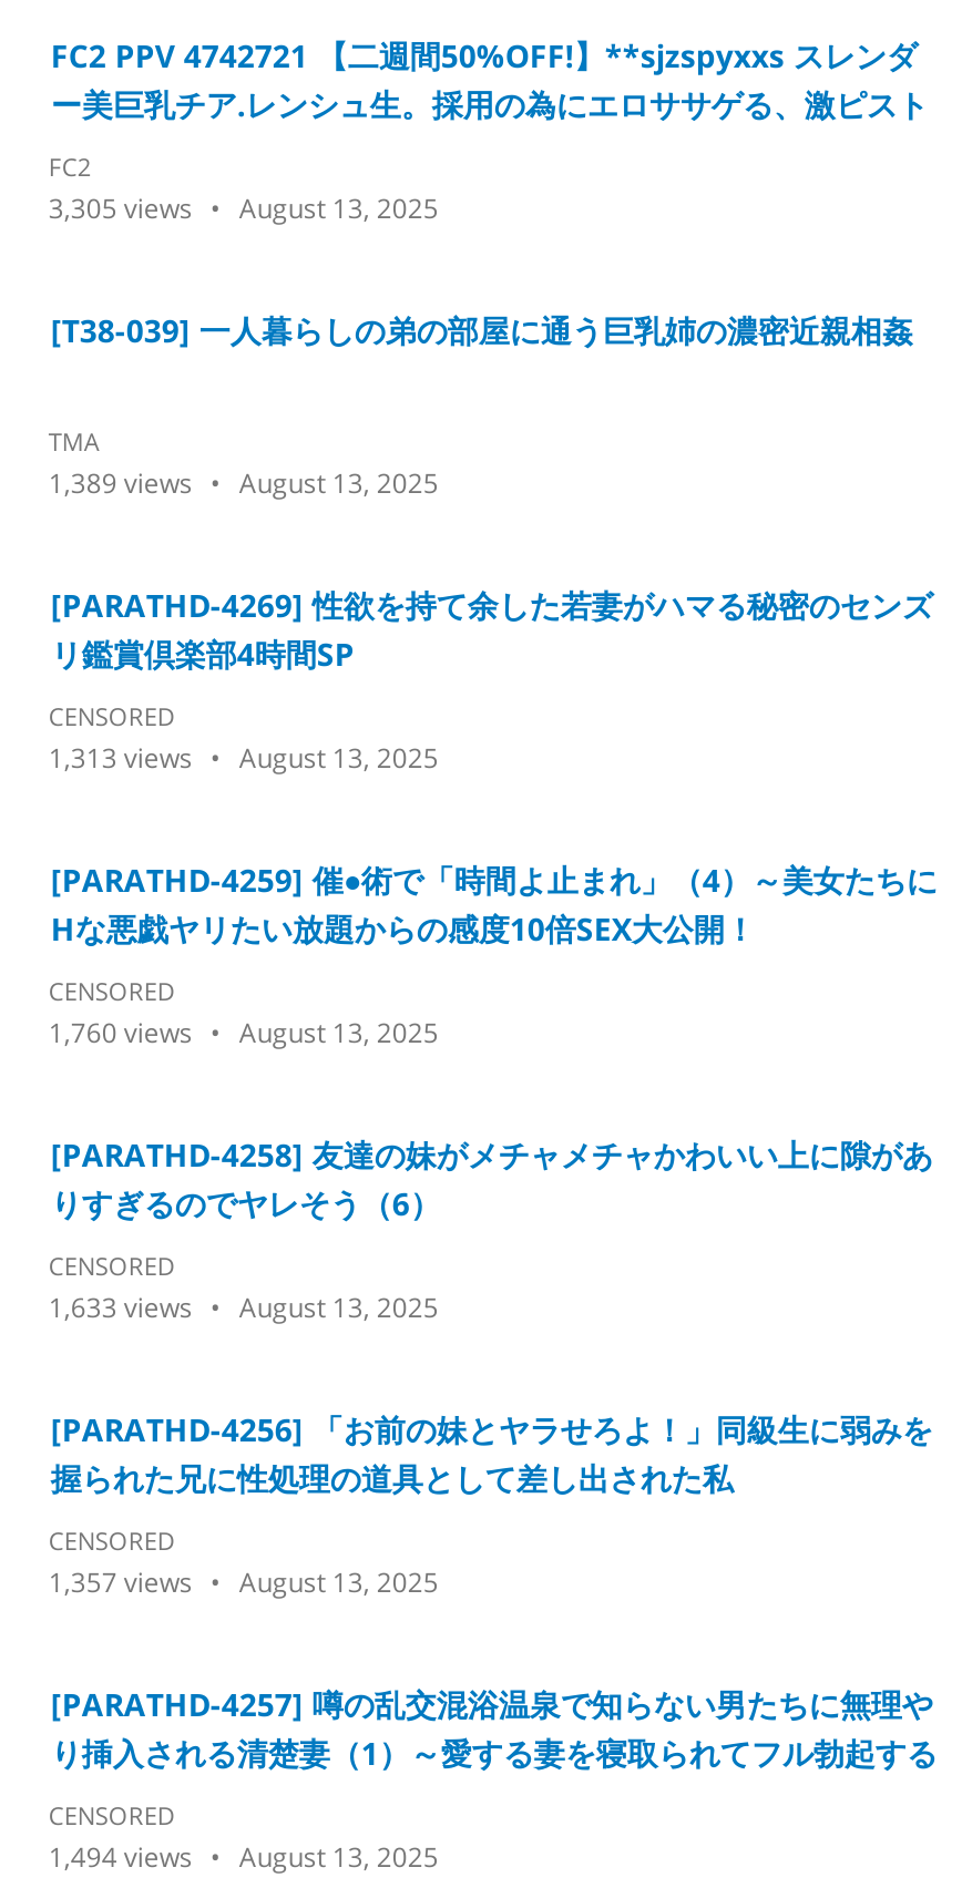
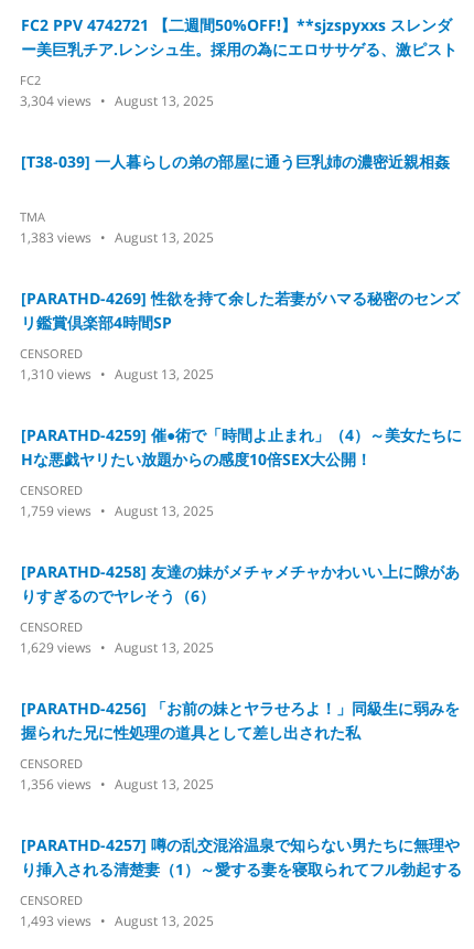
- 3,305 views August 13, 2025
+ 3,304 views August 13, 2025

- 1,389 views August 13, 2025
+ 1,383 views August 13, 2025

- 1,313 views August 13, 2025
+ 1,310 views August 13, 2025

- 1,760 views August 13, 2025
+ 1,759 views August 13, 2025

- 1,633 views August 13, 2025
+ 1,629 views August 13, 2025

- 1,357 views August 13, 2025
+ 1,356 views August 13, 2025

- 1,494 views August 13, 2025
+ 1,493 views August 13, 2025
